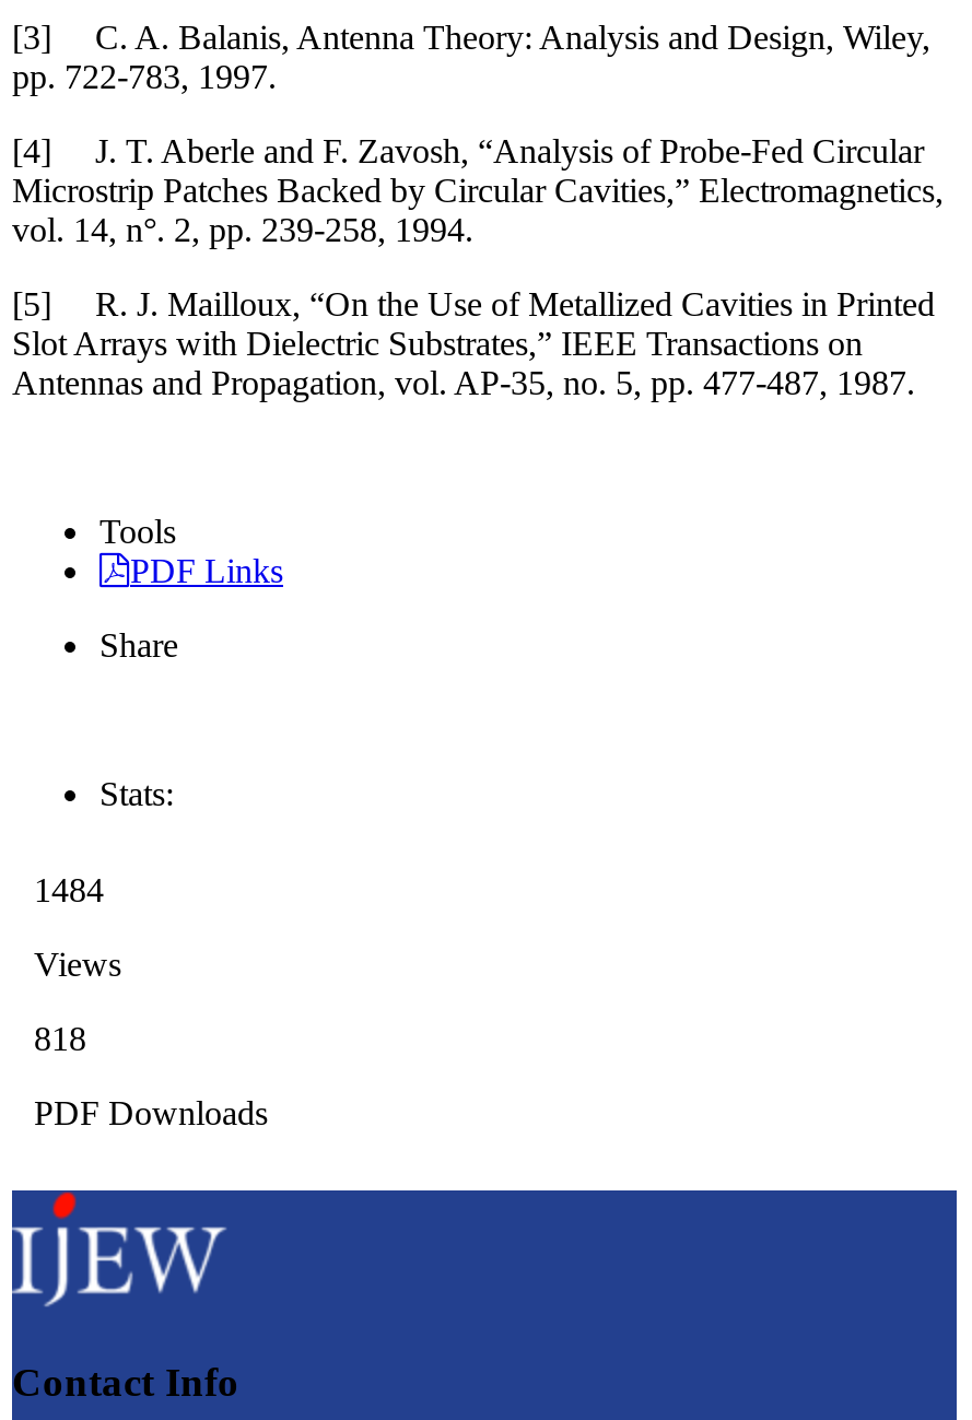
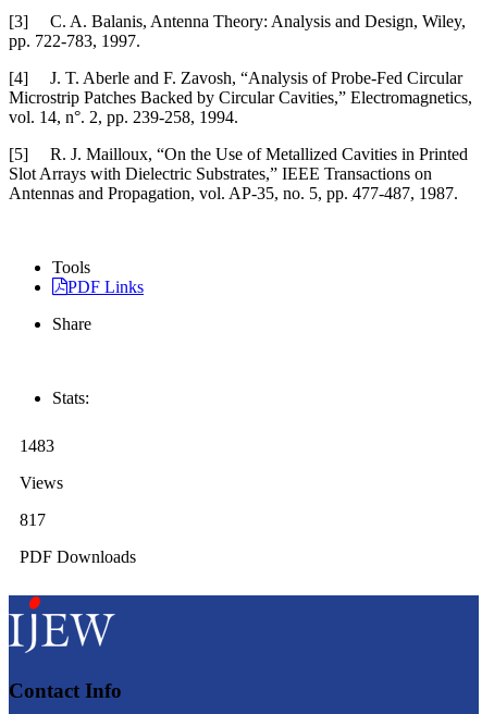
- 1484
+ 1483

- 818
+ 817
